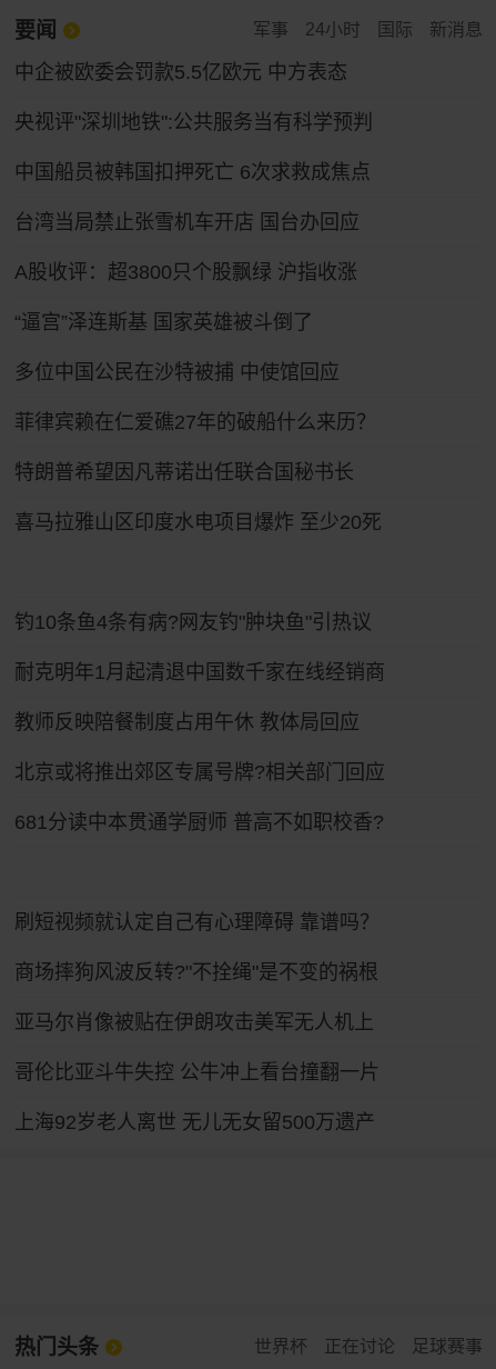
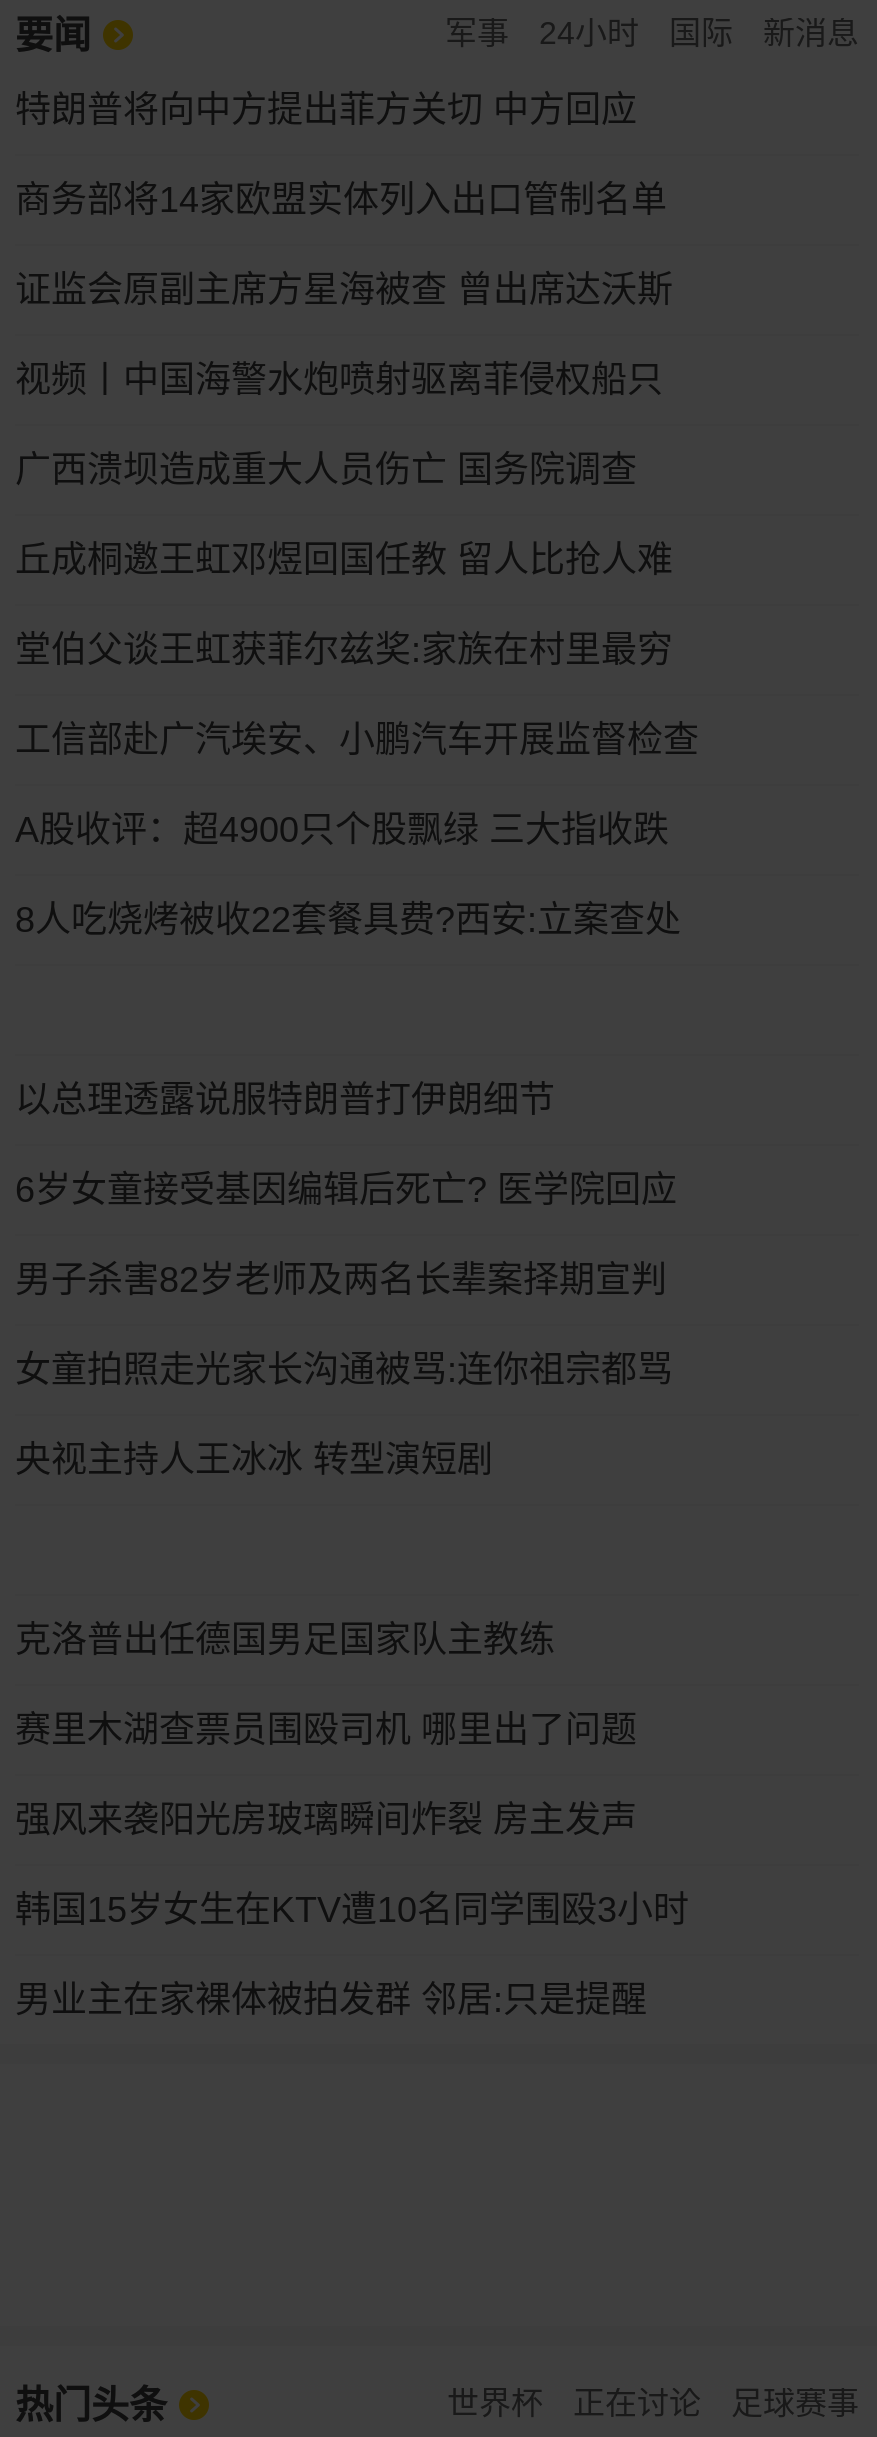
- 中企被欧委会罚款5.5亿欧元 中方表态
+ 特朗普将向中方提出菲方关切 中方回应

- 央视评"深圳地铁":公共服务当有科学预判
+ 商务部将14家欧盟实体列入出口管制名单

- 中国船员被韩国扣押死亡 6次求救成焦点
+ 证监会原副主席方星海被查 曾出席达沃斯

- 台湾当局禁止张雪机车开店 国台办回应
+ 视频丨中国海警水炮喷射驱离菲侵权船只

- A股收评：超3800只个股飘绿 沪指收涨
+ 广西溃坝造成重大人员伤亡 国务院调查

- “逼宫”泽连斯基 国家英雄被斗倒了
+ 丘成桐邀王虹邓煜回国任教 留人比抢人难

- 多位中国公民在沙特被捕 中使馆回应
+ 堂伯父谈王虹获菲尔兹奖:家族在村里最穷

- 菲律宾赖在仁爱礁27年的破船什么来历？
+ 工信部赴广汽埃安、小鹏汽车开展监督检查

- 特朗普希望因凡蒂诺出任联合国秘书长
+ A股收评：超4900只个股飘绿 三大指收跌

- 喜马拉雅山区印度水电项目爆炸 至少20死
+ 8人吃烧烤被收22套餐具费?西安:立案查处

- 钓10条鱼4条有病?网友钓"肿块鱼"引热议
+ 以总理透露说服特朗普打伊朗细节

- 耐克明年1月起清退中国数千家在线经销商
+ 6岁女童接受基因编辑后死亡? 医学院回应

- 教师反映陪餐制度占用午休 教体局回应
+ 男子杀害82岁老师及两名长辈案择期宣判

- 北京或将推出郊区专属号牌?相关部门回应
+ 女童拍照走光家长沟通被骂:连你祖宗都骂

- 681分读中本贯通学厨师 普高不如职校香?
+ 央视主持人王冰冰 转型演短剧

- 刷短视频就认定自己有心理障碍 靠谱吗？
+ 克洛普出任德国男足国家队主教练

- 商场摔狗风波反转?"不拴绳"是不变的祸根
+ 赛里木湖查票员围殴司机 哪里出了问题

- 亚马尔肖像被贴在伊朗攻击美军无人机上
+ 强风来袭阳光房玻璃瞬间炸裂 房主发声

- 哥伦比亚斗牛失控 公牛冲上看台撞翻一片
+ 韩国15岁女生在KTV遭10名同学围殴3小时

- 上海92岁老人离世 无儿无女留500万遗产
+ 男业主在家裸体被拍发群 邻居:只是提醒
